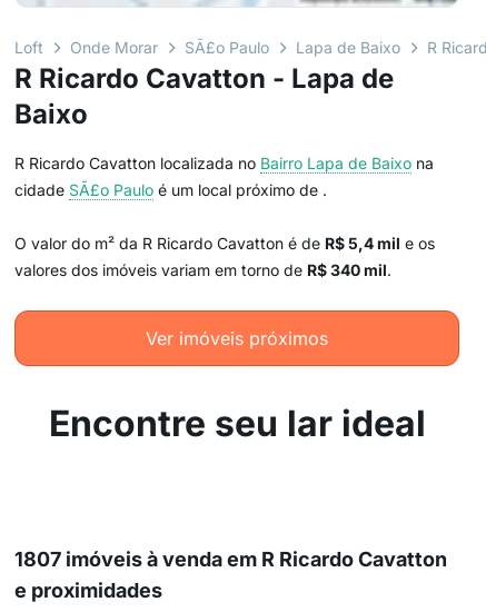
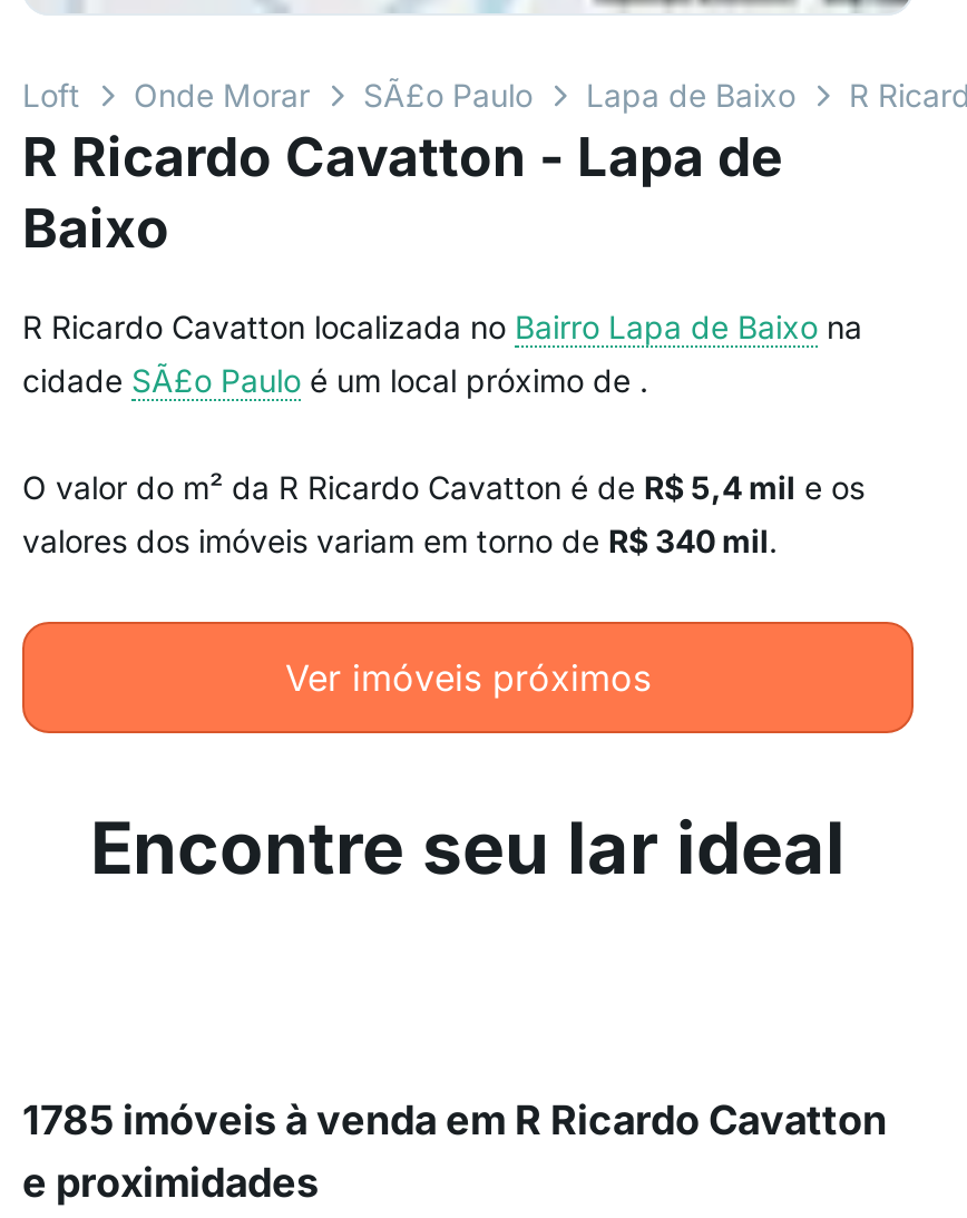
- 1807 imóveis à venda em R Ricardo Cavatton
+ 1785 imóveis à venda em R Ricardo Cavatton
